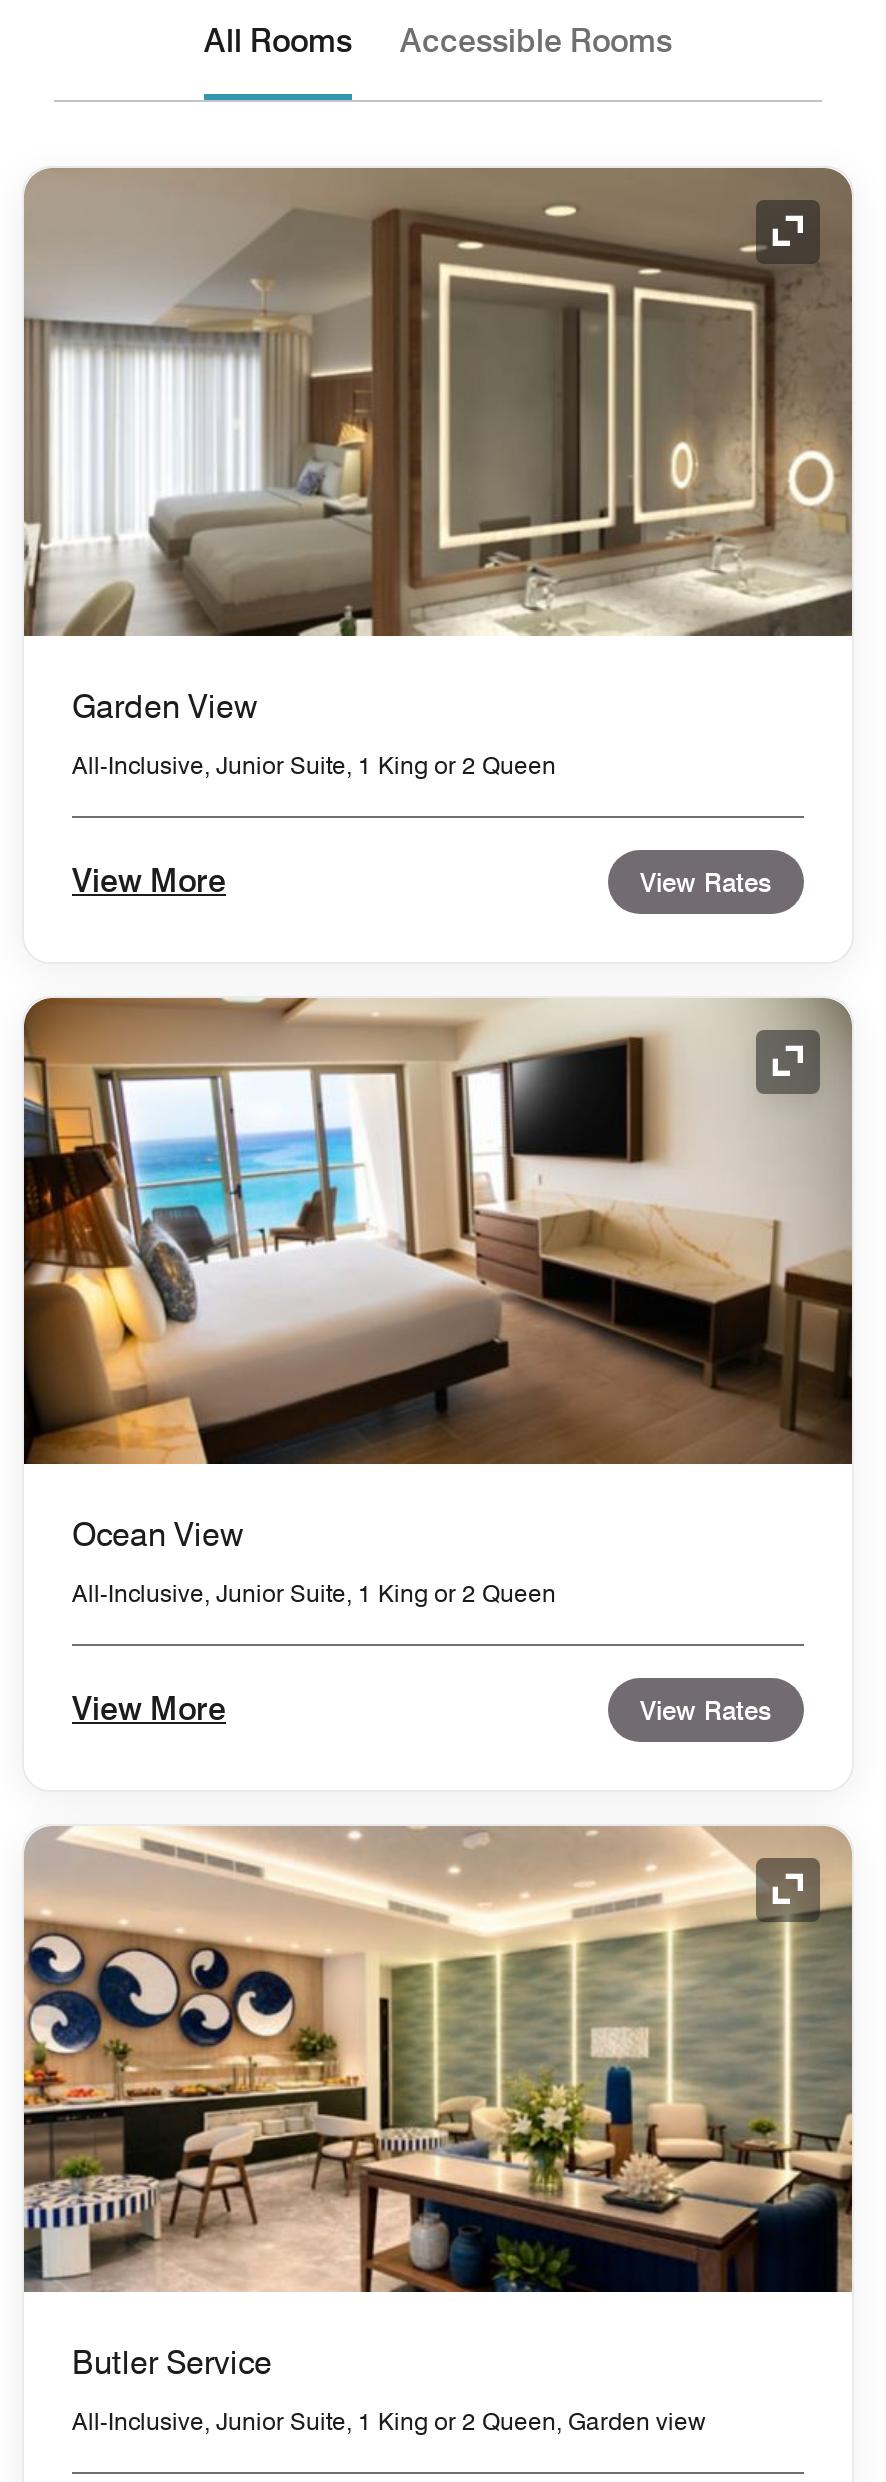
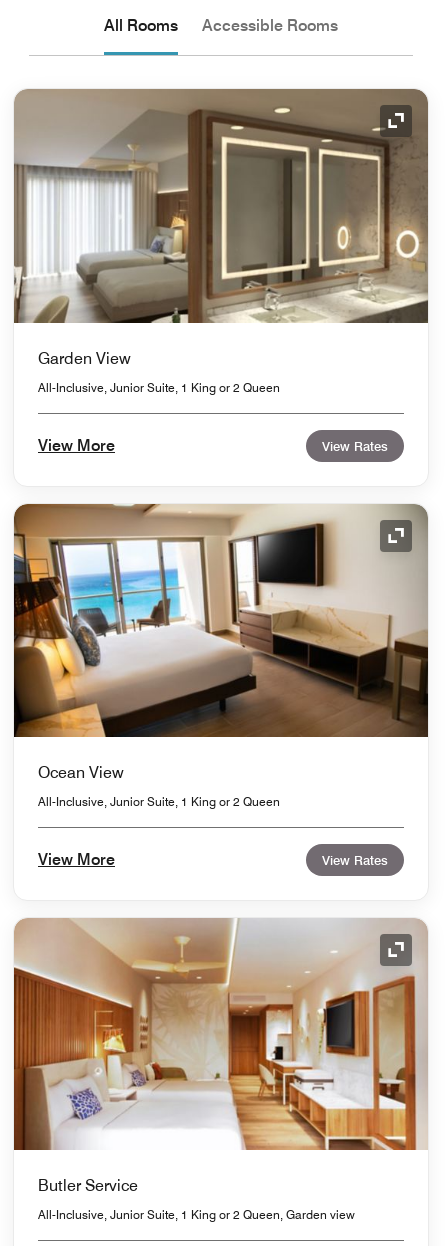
- [image]
+ [image]
